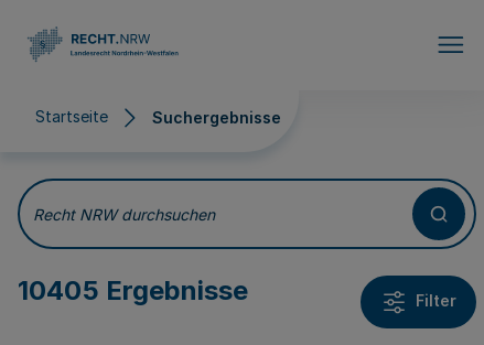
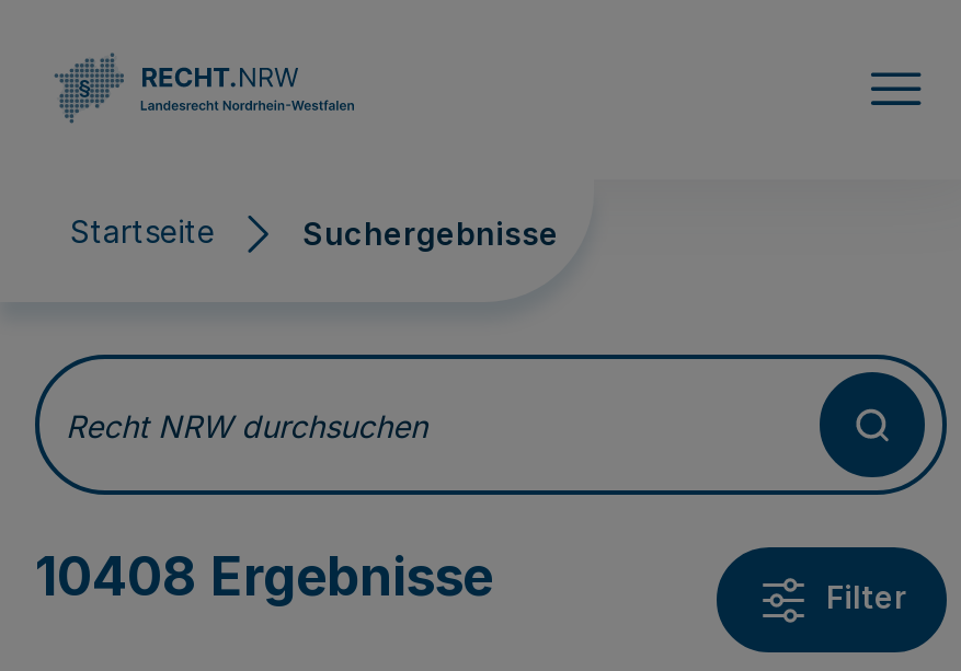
- 10405 Ergebnisse
+ 10408 Ergebnisse
